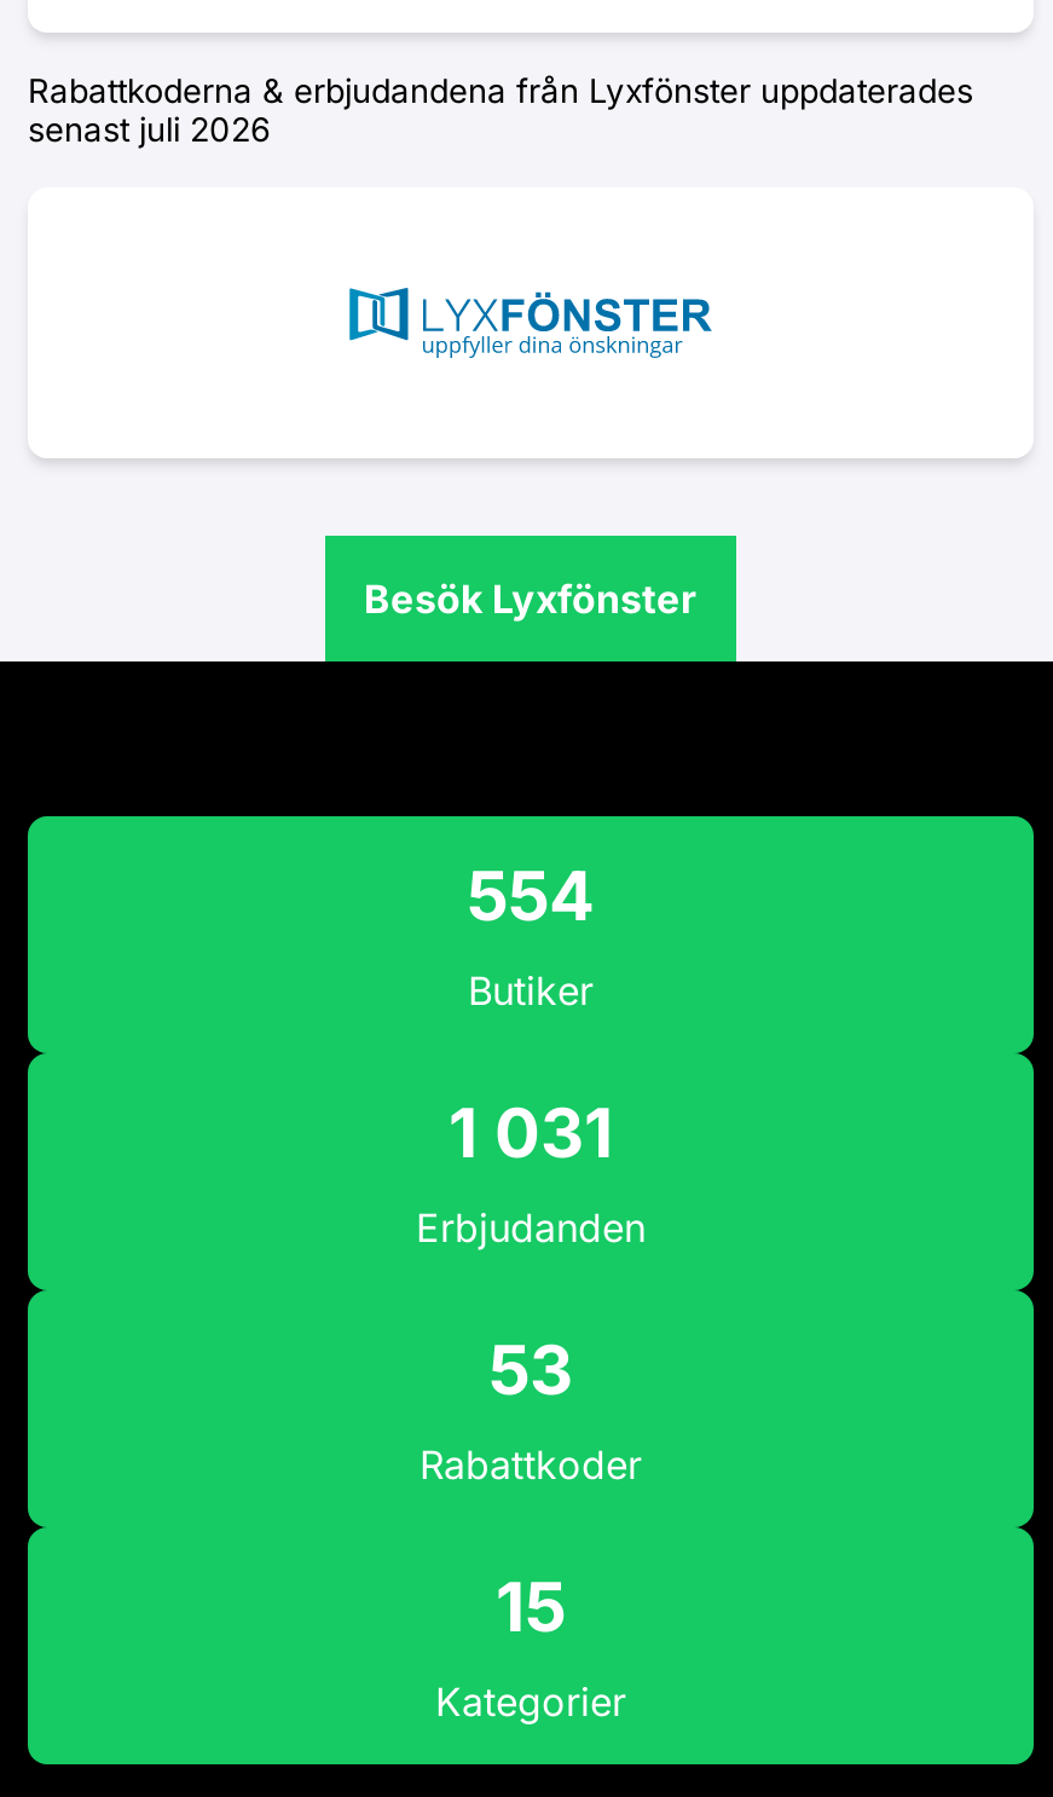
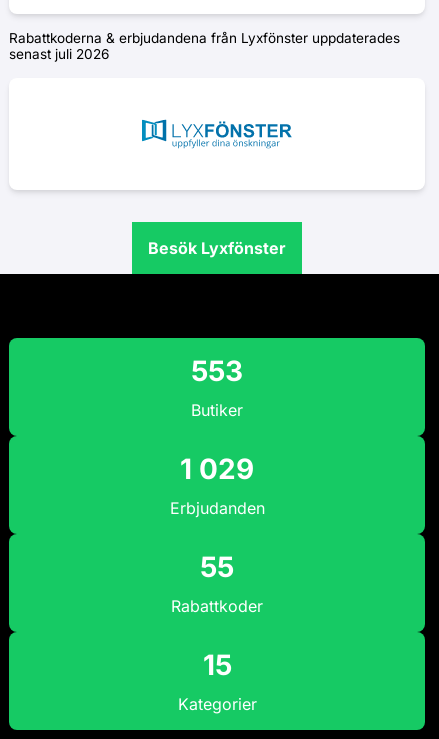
- 554
+ 553

- 1 031
+ 1 029

- 53
+ 55
